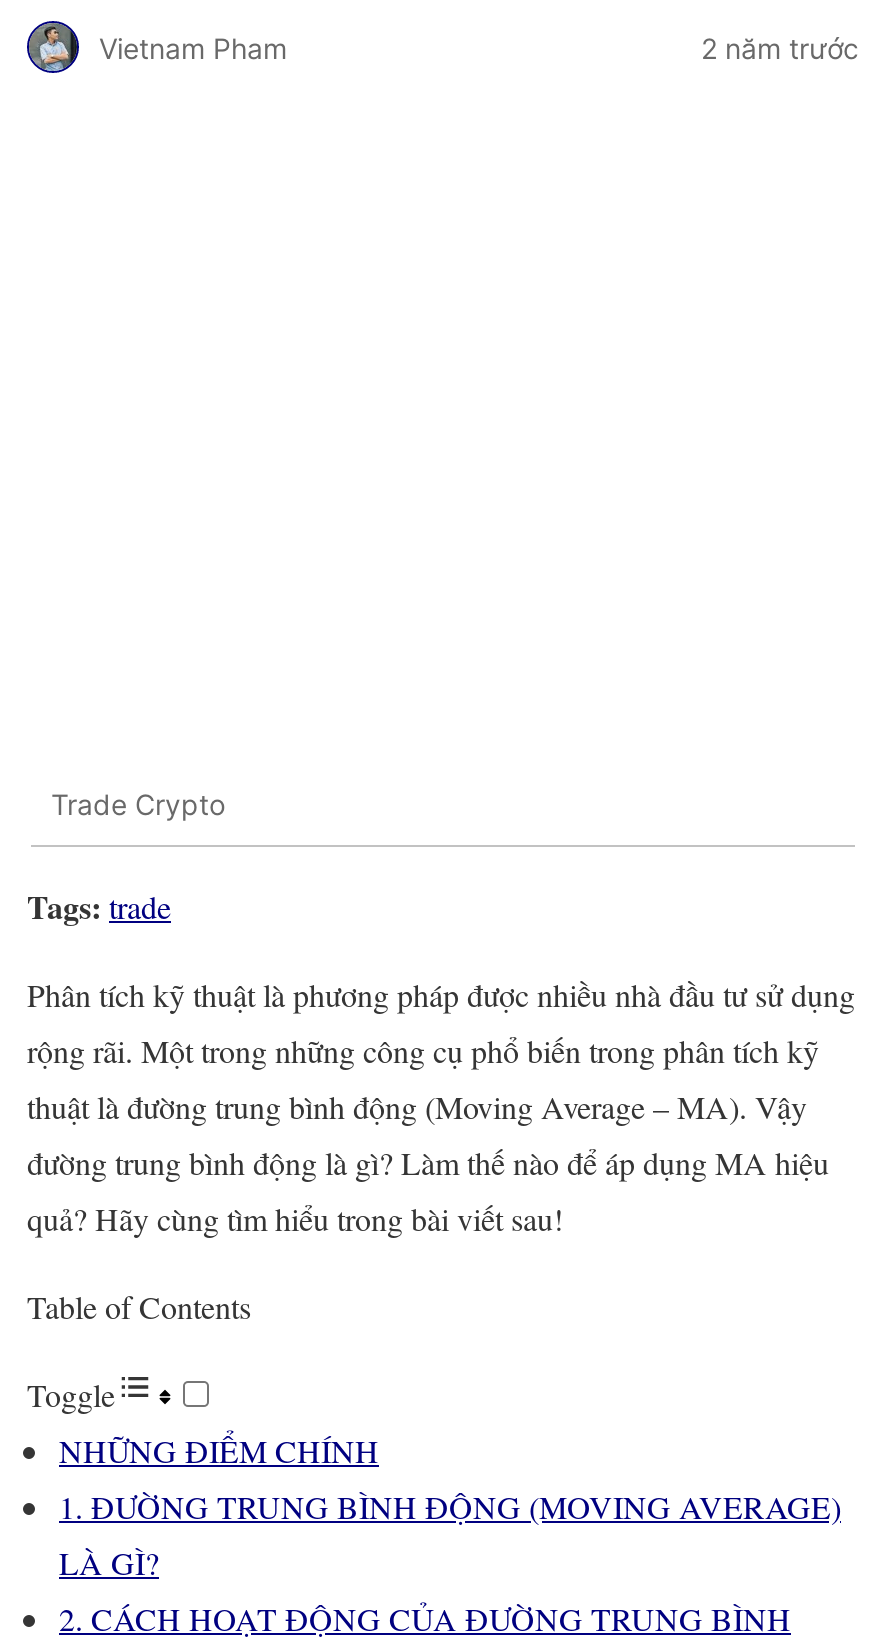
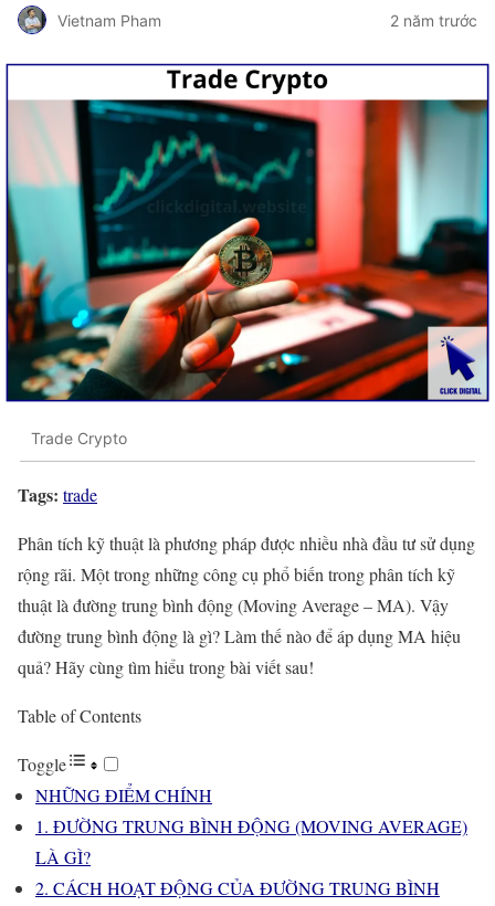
+ [image]
